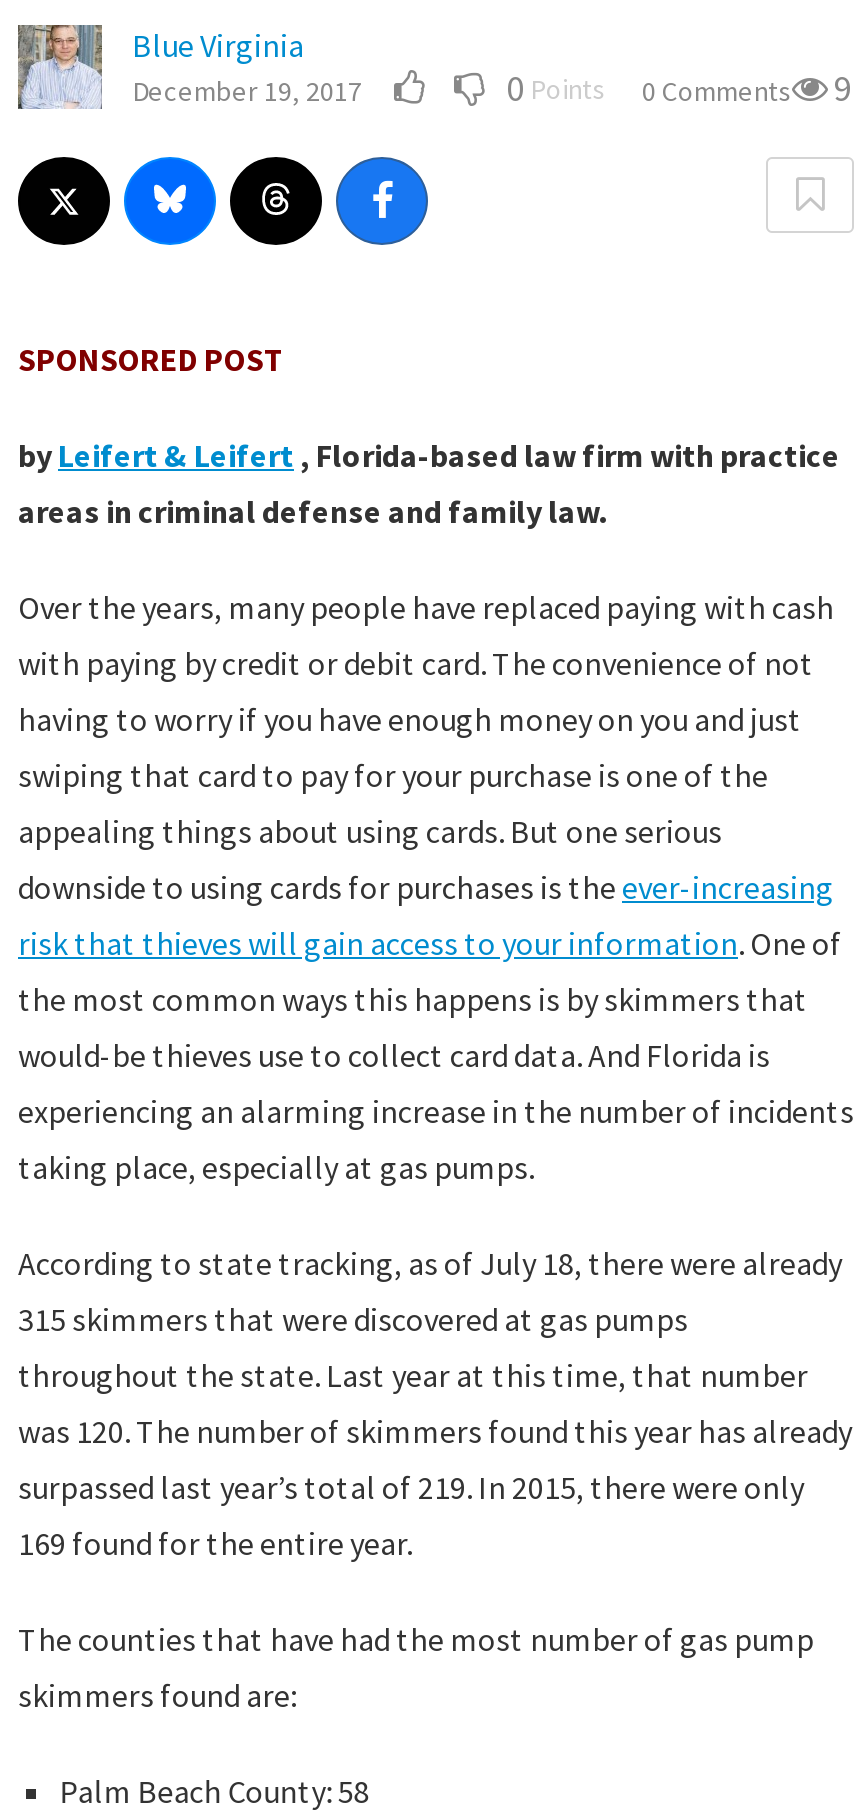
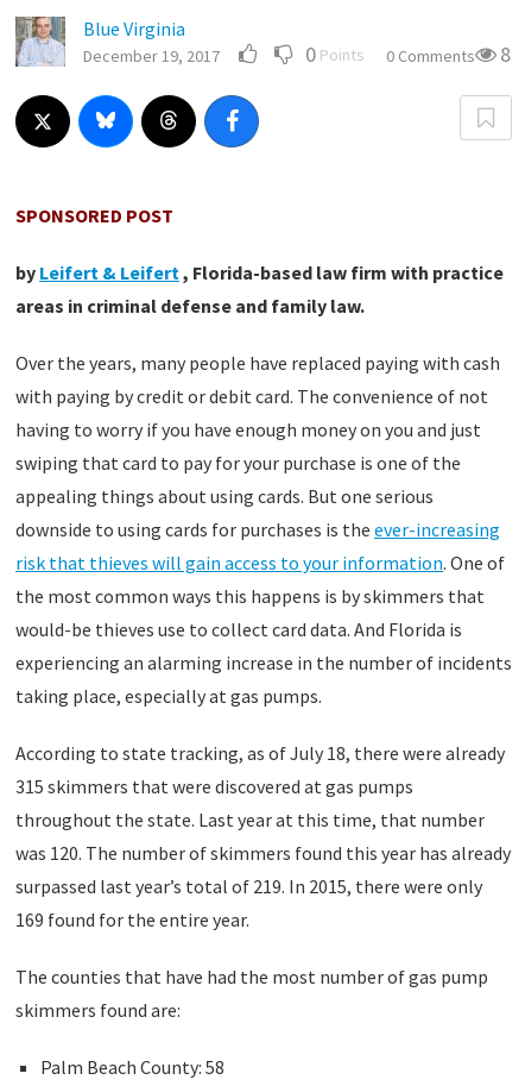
- 0 Points 0 Comments 9
+ 0 Points 0 Comments 8
